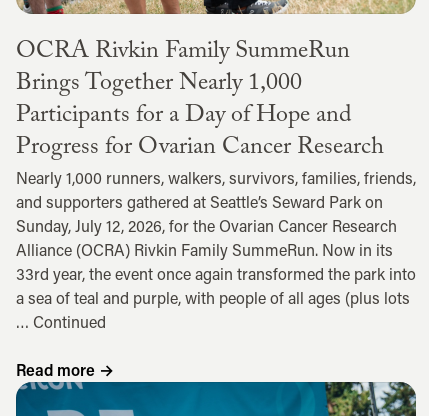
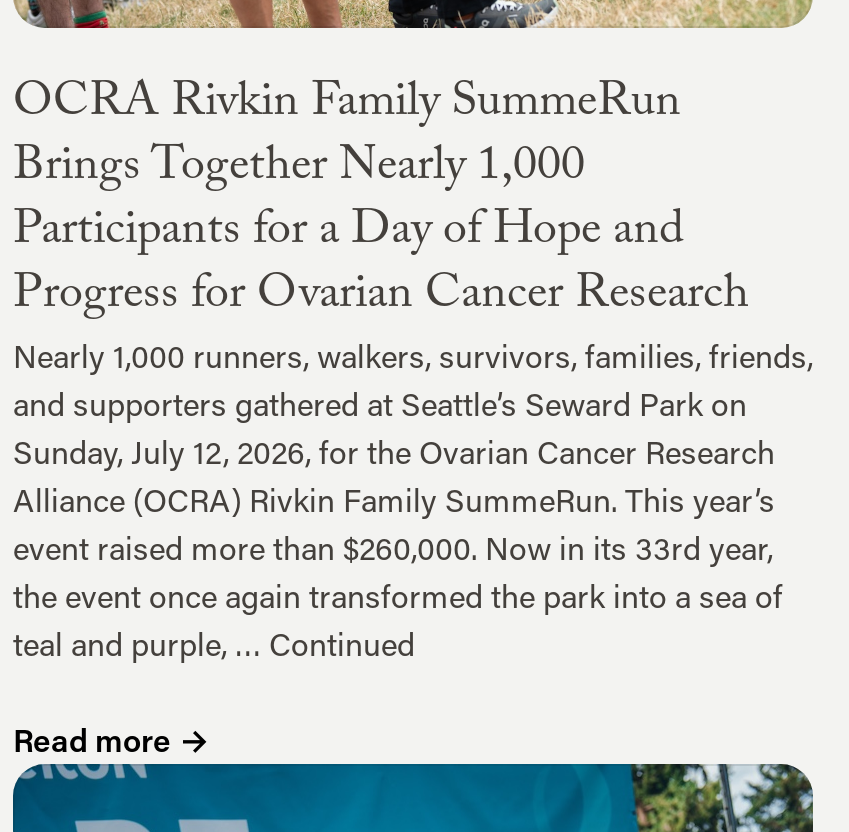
- Alliance (OCRA) Rivkin Family SummeRun. Now in its
- 33rd year, the event once again transformed the park into
- a sea of teal and purple, with people of all ages (plus lots
- … Continued
+ Alliance (OCRA) Rivkin Family SummeRun. This year’s
+ event raised more than $260,000. Now in its 33rd year,
+ the event once again transformed the park into a sea of
+ teal and purple, … Continued
